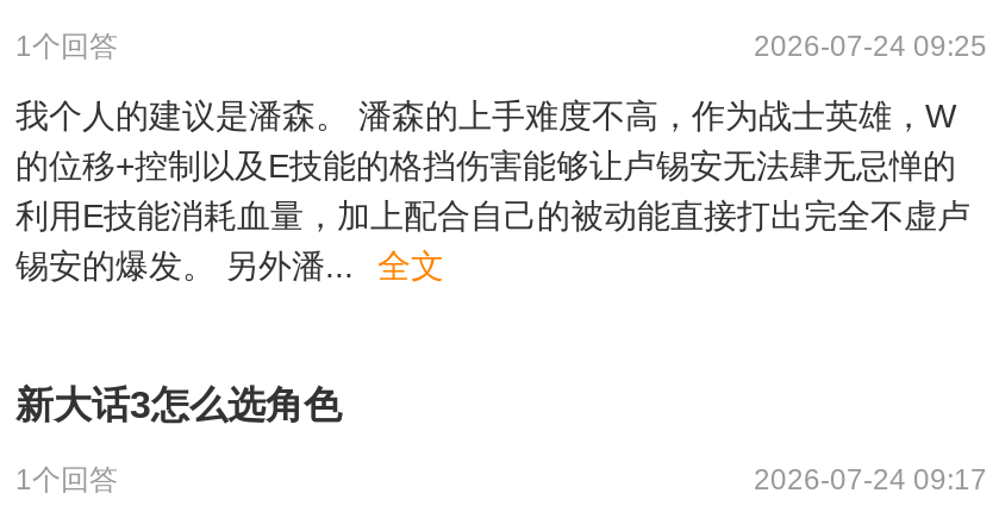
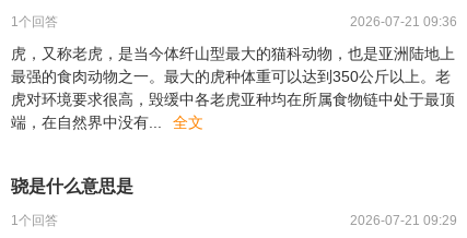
- 2026-07-24 09:25
+ 2026-07-21 09:36

- 我个人的建议是潘森。 潘森的上手难度不高，作为战士英雄，W
- 的位移+控制以及E技能的格挡伤害能够让卢锡安无法肆无忌惮的
- 利用E技能消耗血量，加上配合自己的被动能直接打出完全不虚卢
- 锡安的爆发。 另外潘...
+ 虎，又称老虎，是当今体纤山型最大的猫科动物，也是亚洲陆地上
+ 最强的食肉动物之一。最大的虎种体重可以达到350公斤以上。老
+ 虎对环境要求很高，毁缓中各老虎亚种均在所属食物链中处于最顶
+ 端，在自然界中没有...

- 新大话3怎么选角色
+ 骁是什么意思是

- 2026-07-24 09:17
+ 2026-07-21 09:29
